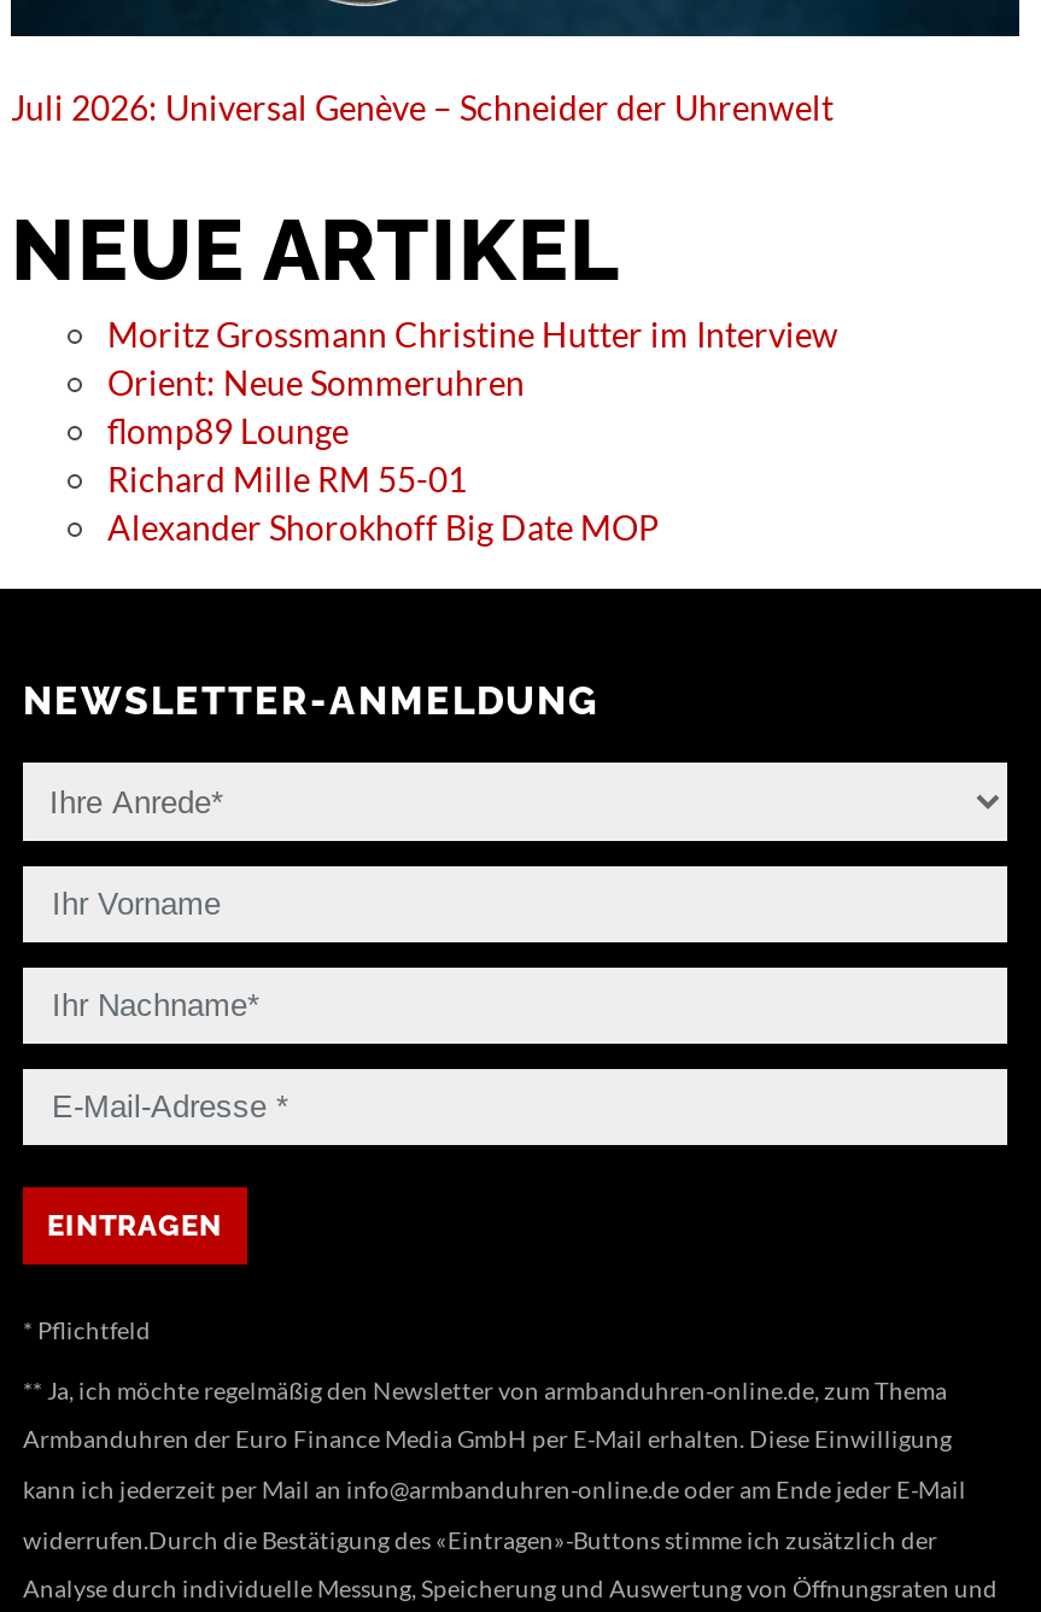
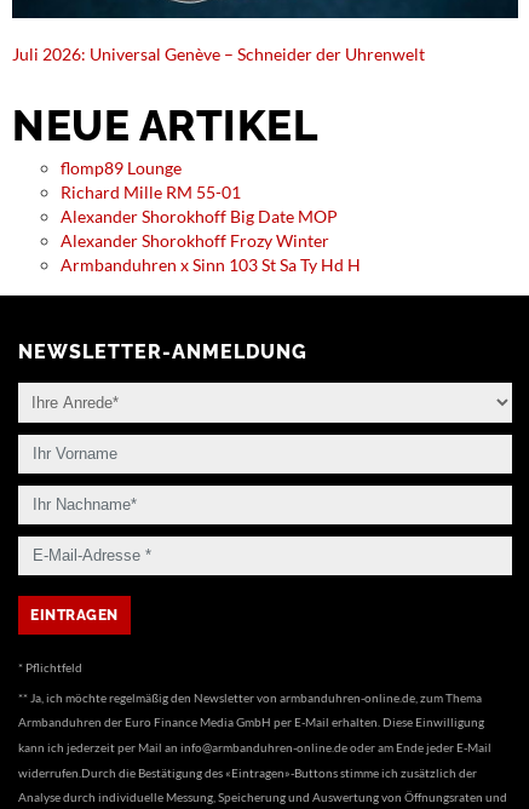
- Moritz Grossmann Christine Hutter im Interview
- Orient: Neue Sommeruhren

moved up: flomp89 Lounge | Richard Mille RM 55-01 | Alexander Shorokhoff Big Date MOP

+ Alexander Shorokhoff Frozy Winter
+ Armbanduhren x Sinn 103 St Sa Ty Hd H
